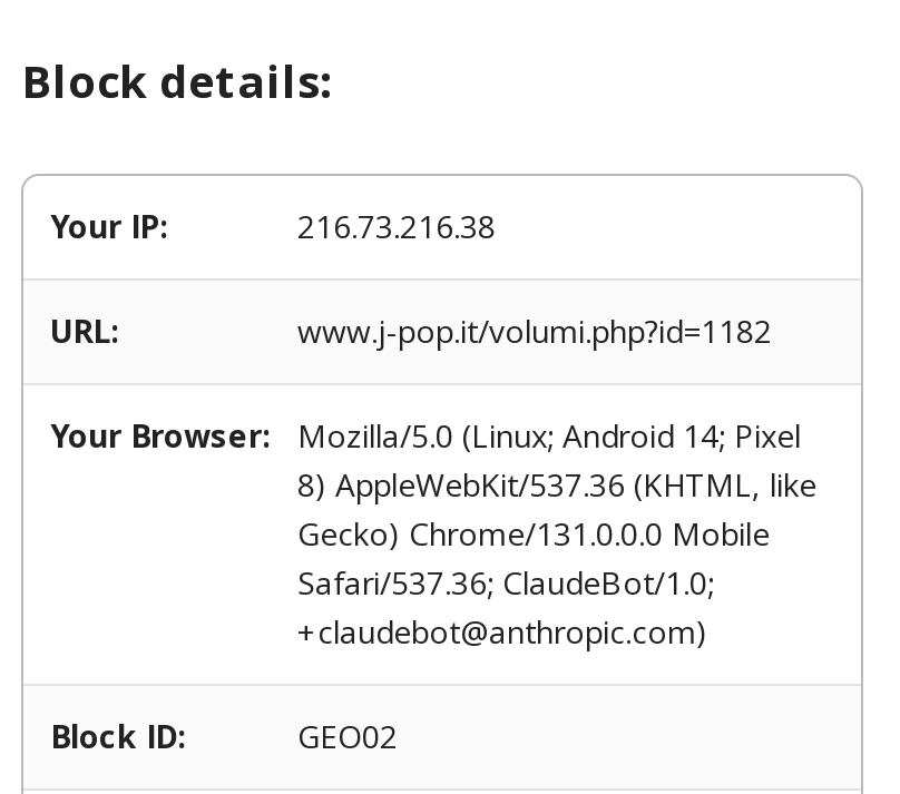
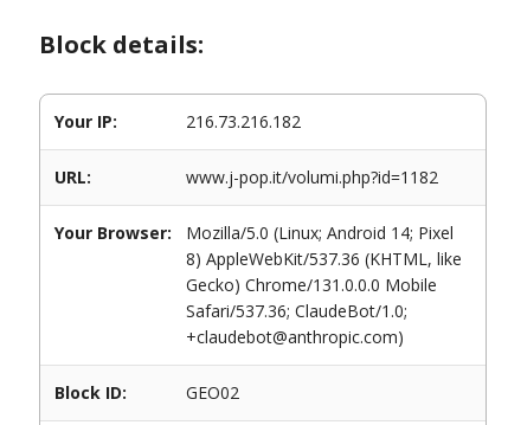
- 216.73.216.38
+ 216.73.216.182
